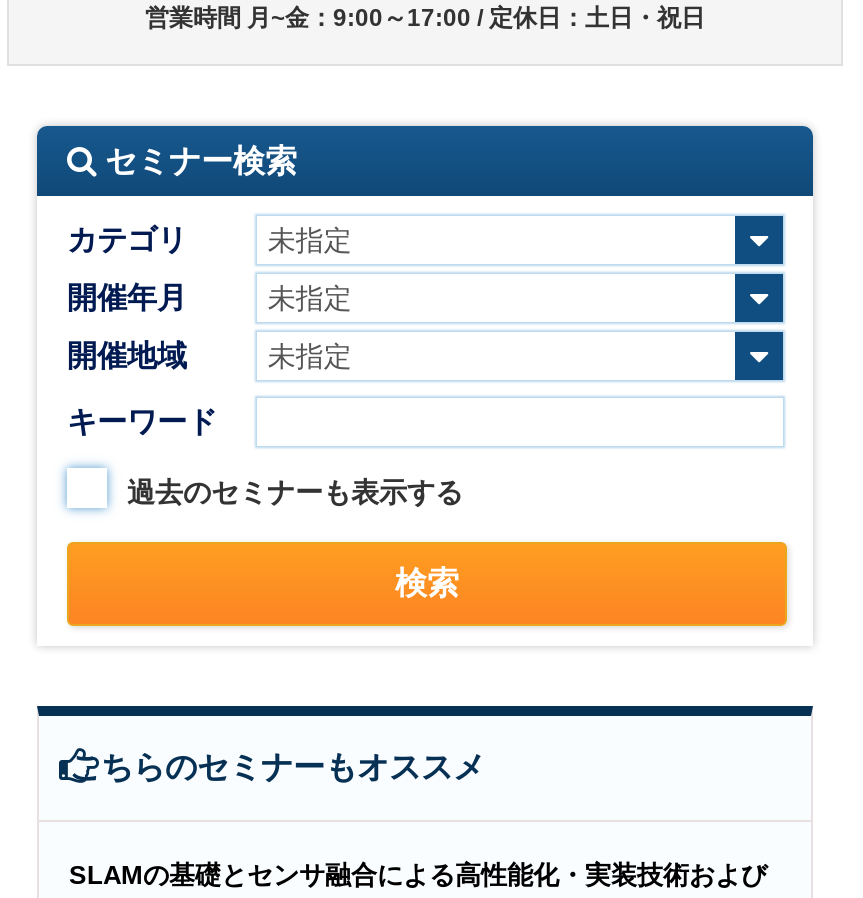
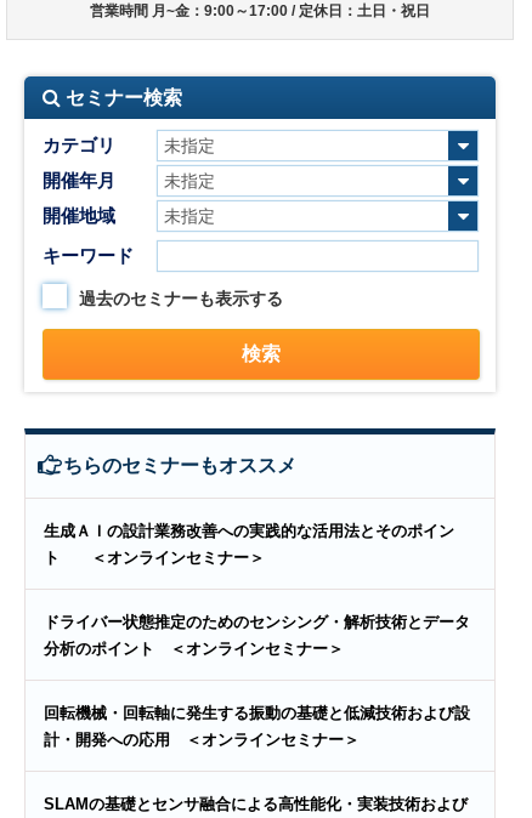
+ 生成ＡＩの設計業務改善への実践的な活用法とそのポイン
+ ト ＜オンラインセミナー＞

+ ドライバー状態推定のためのセンシング・解析技術とデータ
+ 分析のポイント ＜オンラインセミナー＞

+ 回転機械・回転軸に発生する振動の基礎と低減技術および設
+ 計・開発への応用 ＜オンラインセミナー＞
